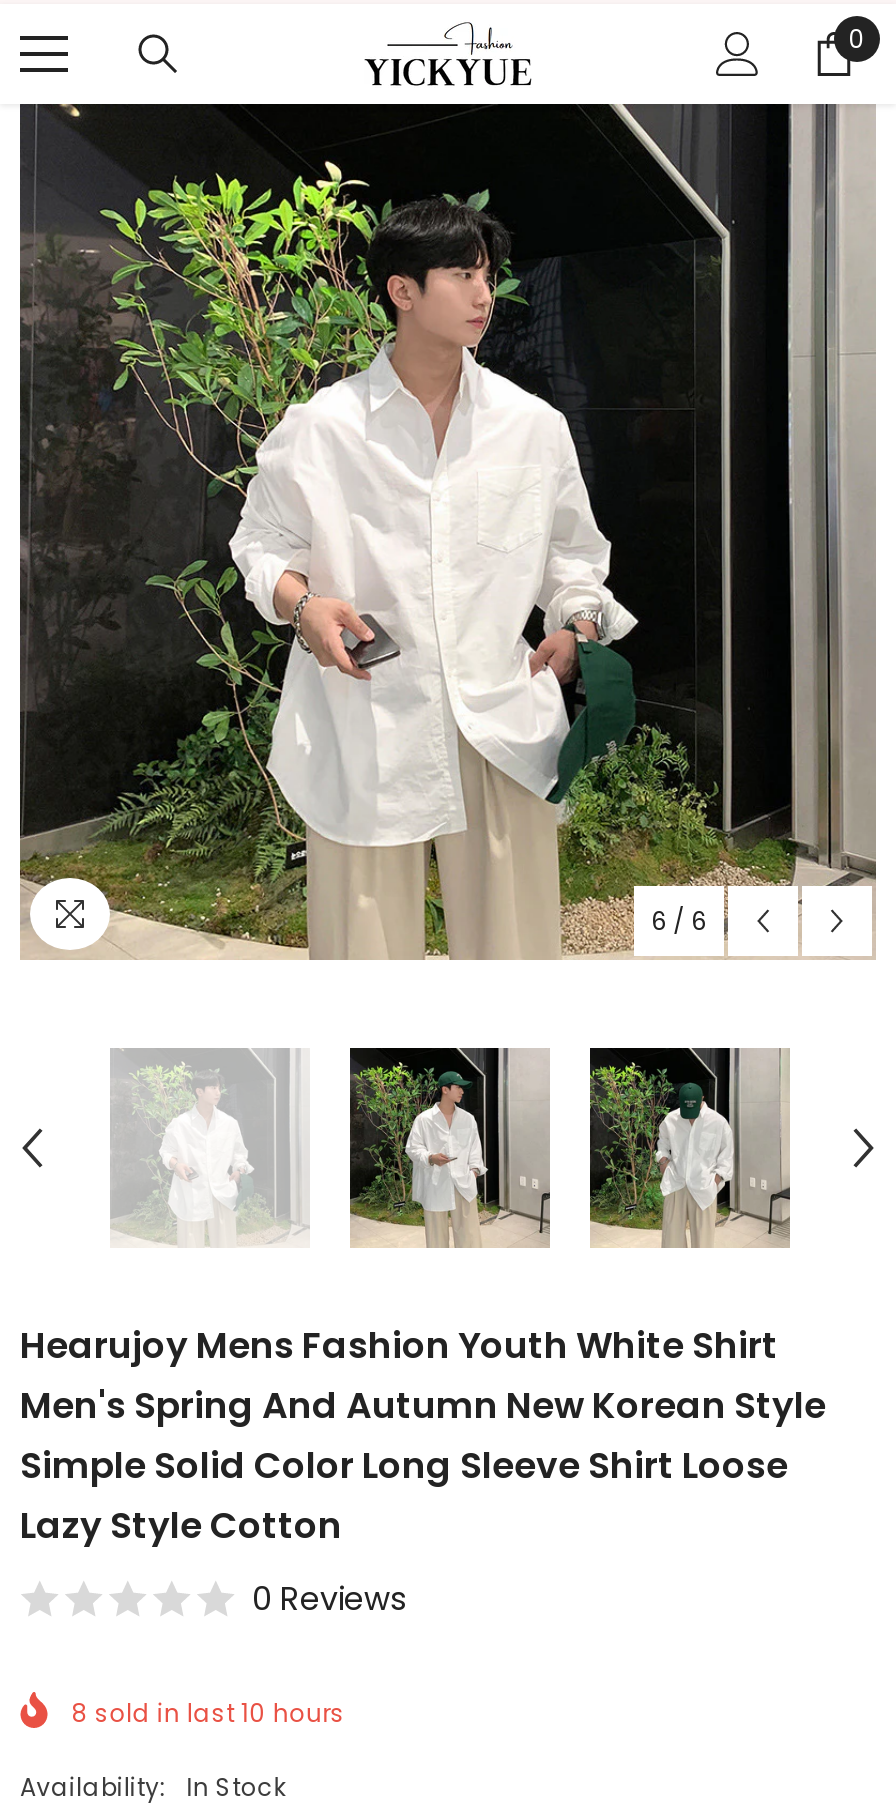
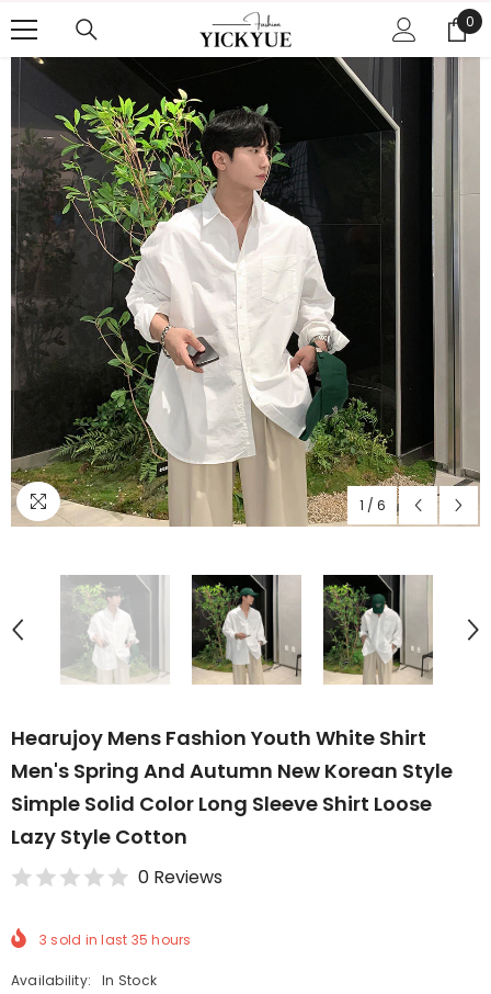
- 6 / 6
+ 1 / 6

- 8 sold in last 10 hours
+ 3 sold in last 35 hours
